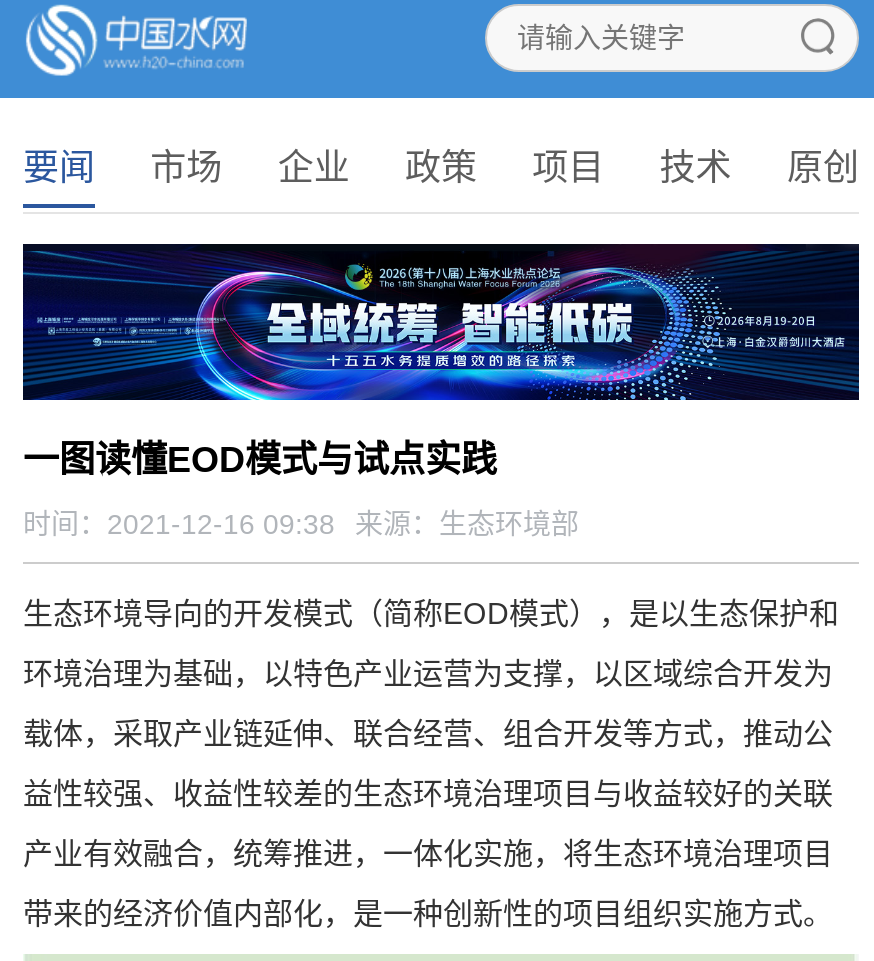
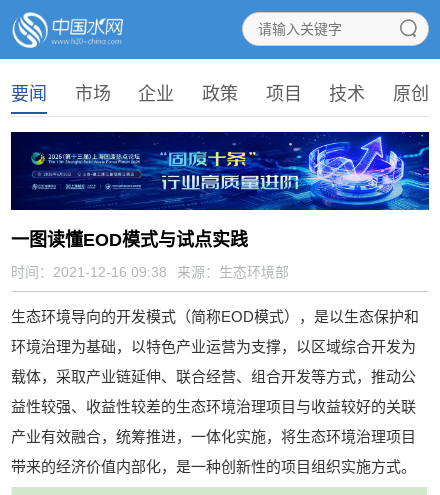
- [image]
+ [image]
